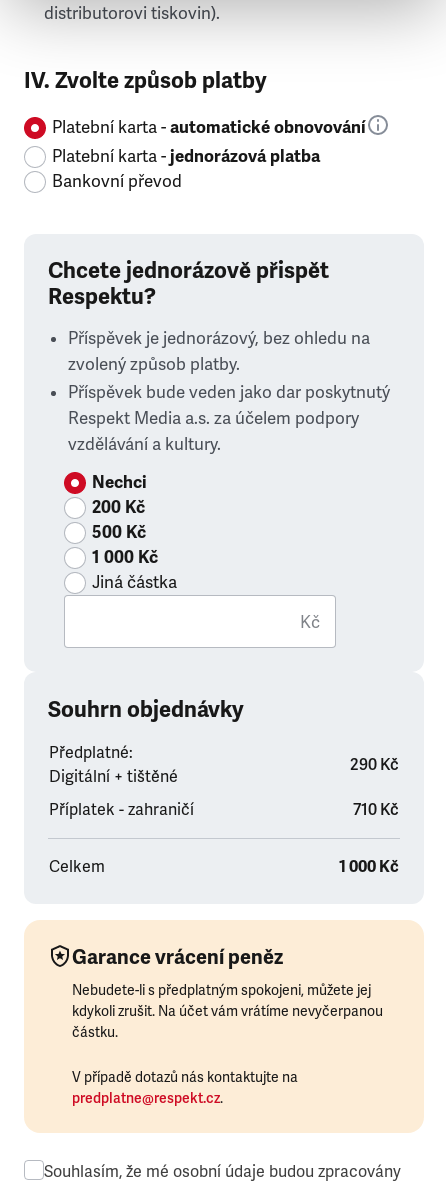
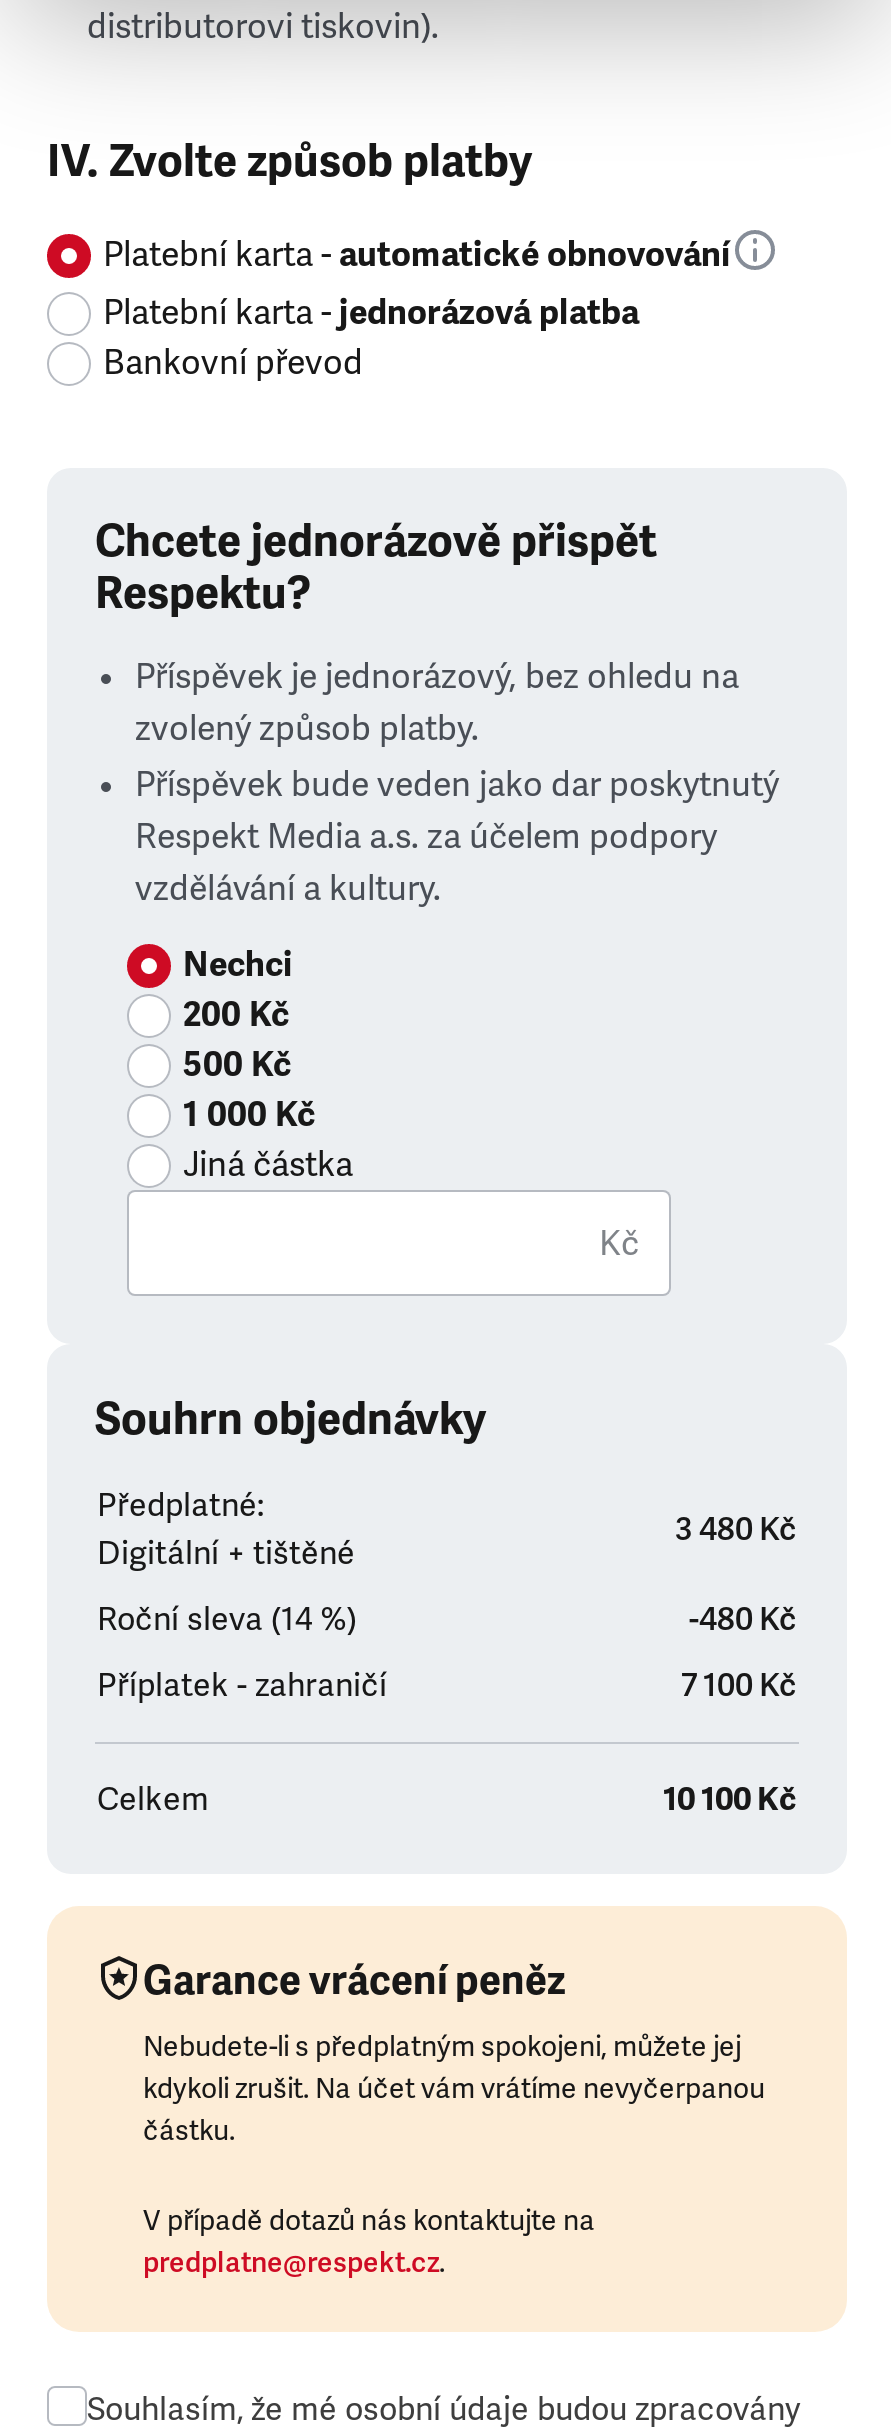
- 290 Kč
+ 3 480 Kč
+ Roční sleva (14 %)
+ -480 Kč

- 710 Kč
+ 7 100 Kč

- 1 000 Kč
+ 10 100 Kč
